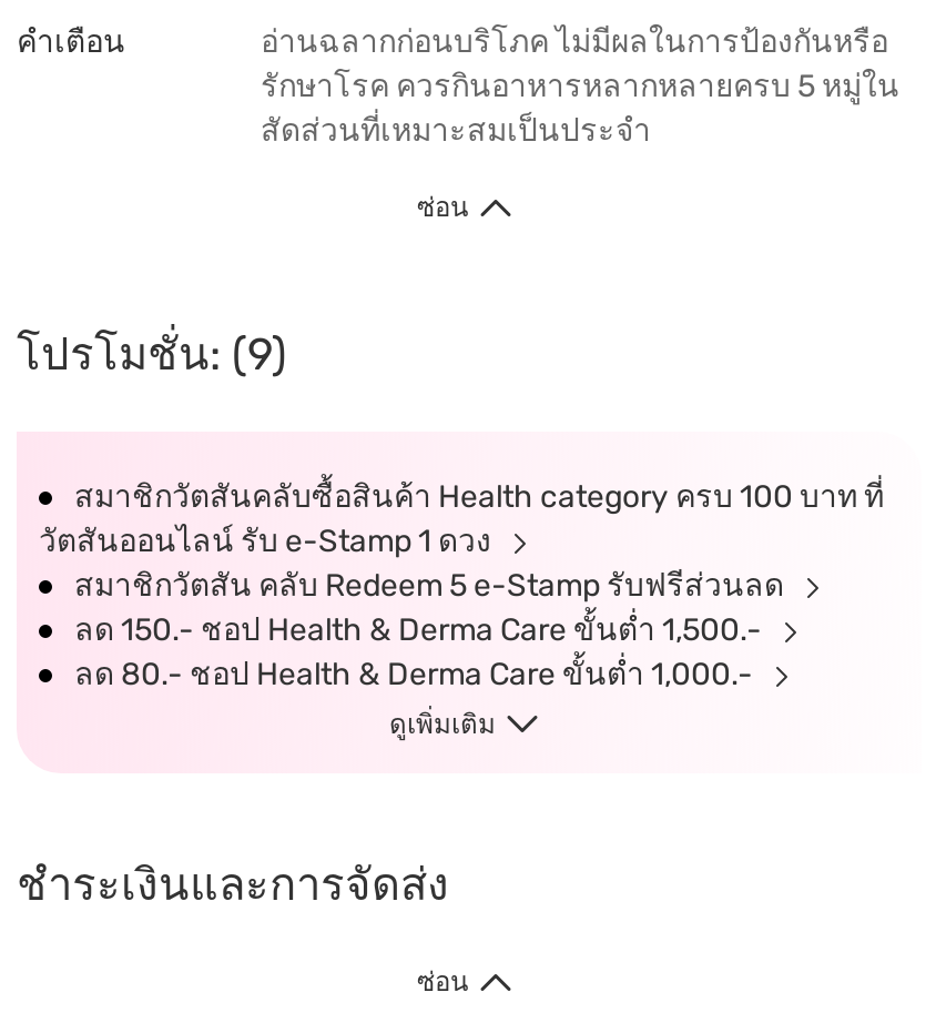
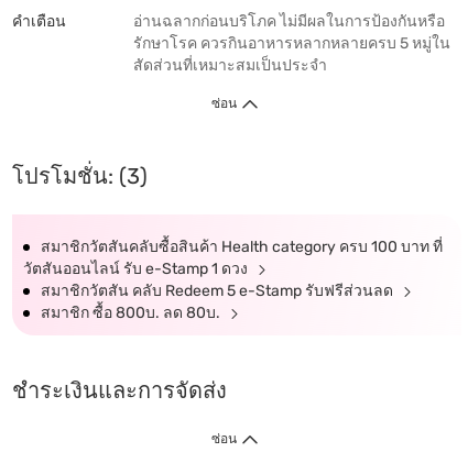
- โปรโมชั่น: (9)
+ โปรโมชั่น: (3)

- ลด 150.- ชอป Health & Derma Care ขั้นต่ำ 1,500.-
- ลด 80.- ชอป Health & Derma Care ขั้นต่ำ 1,000.-
- ดูเพิ่มเติม
+ สมาชิก ซื้อ 800บ. ลด 80บ.
